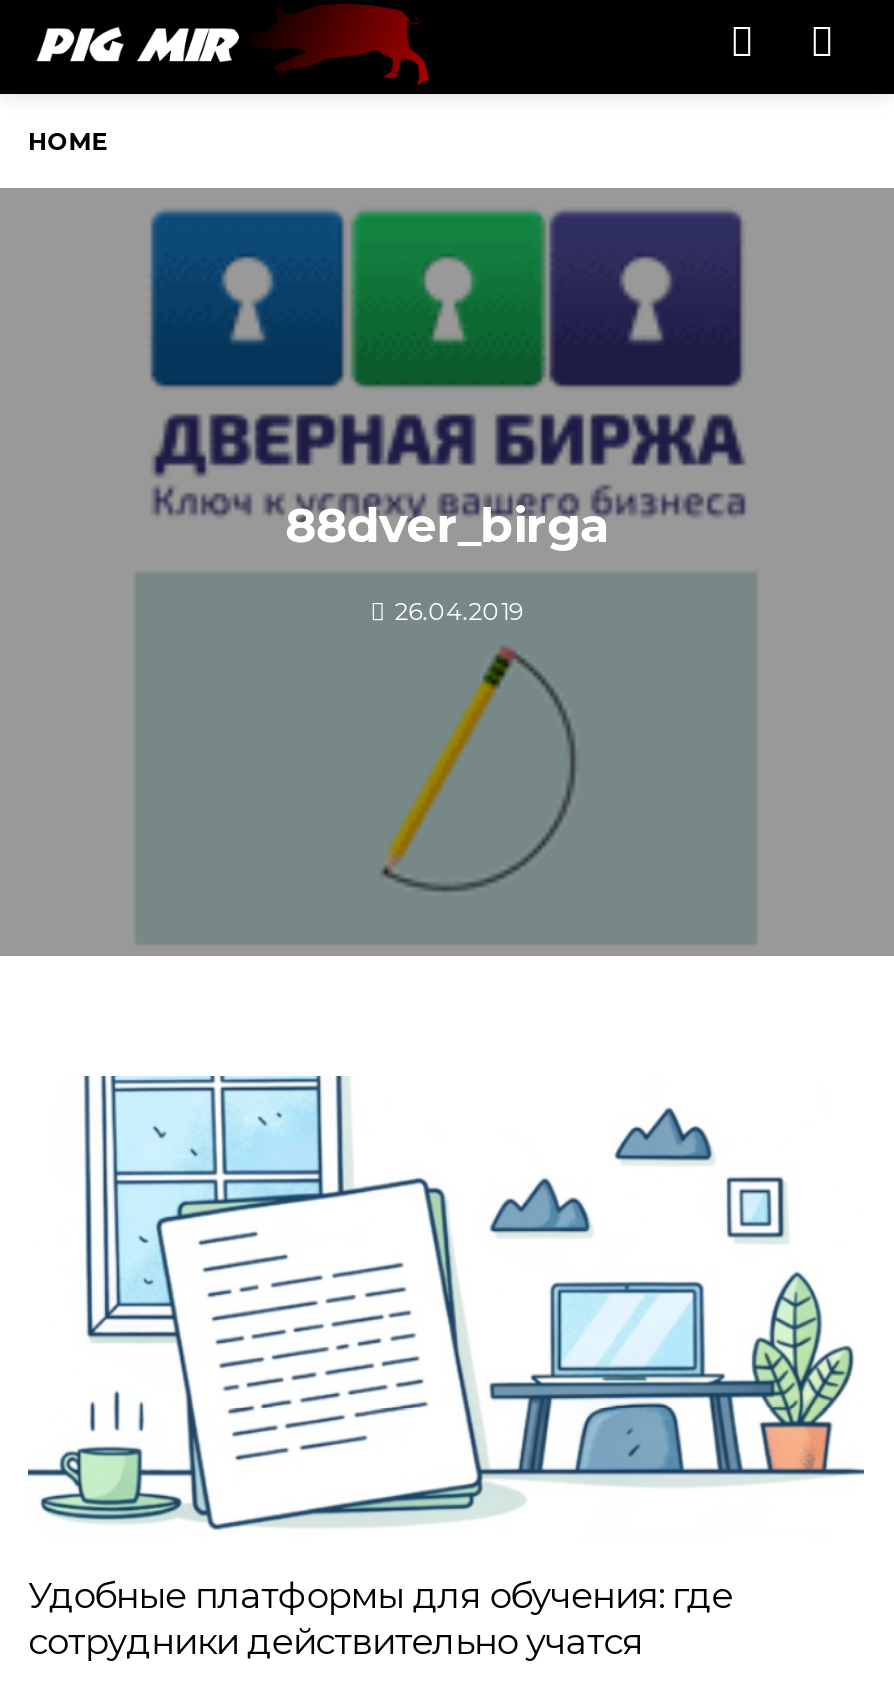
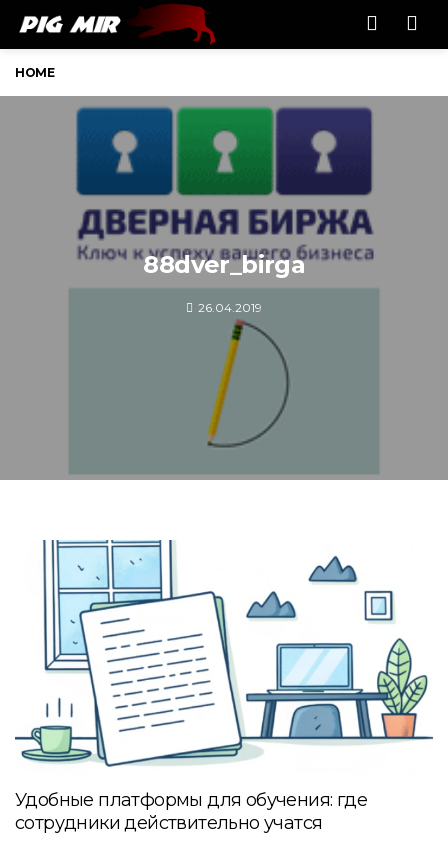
- [image]
+ [image]

- [image]
+ [image]
